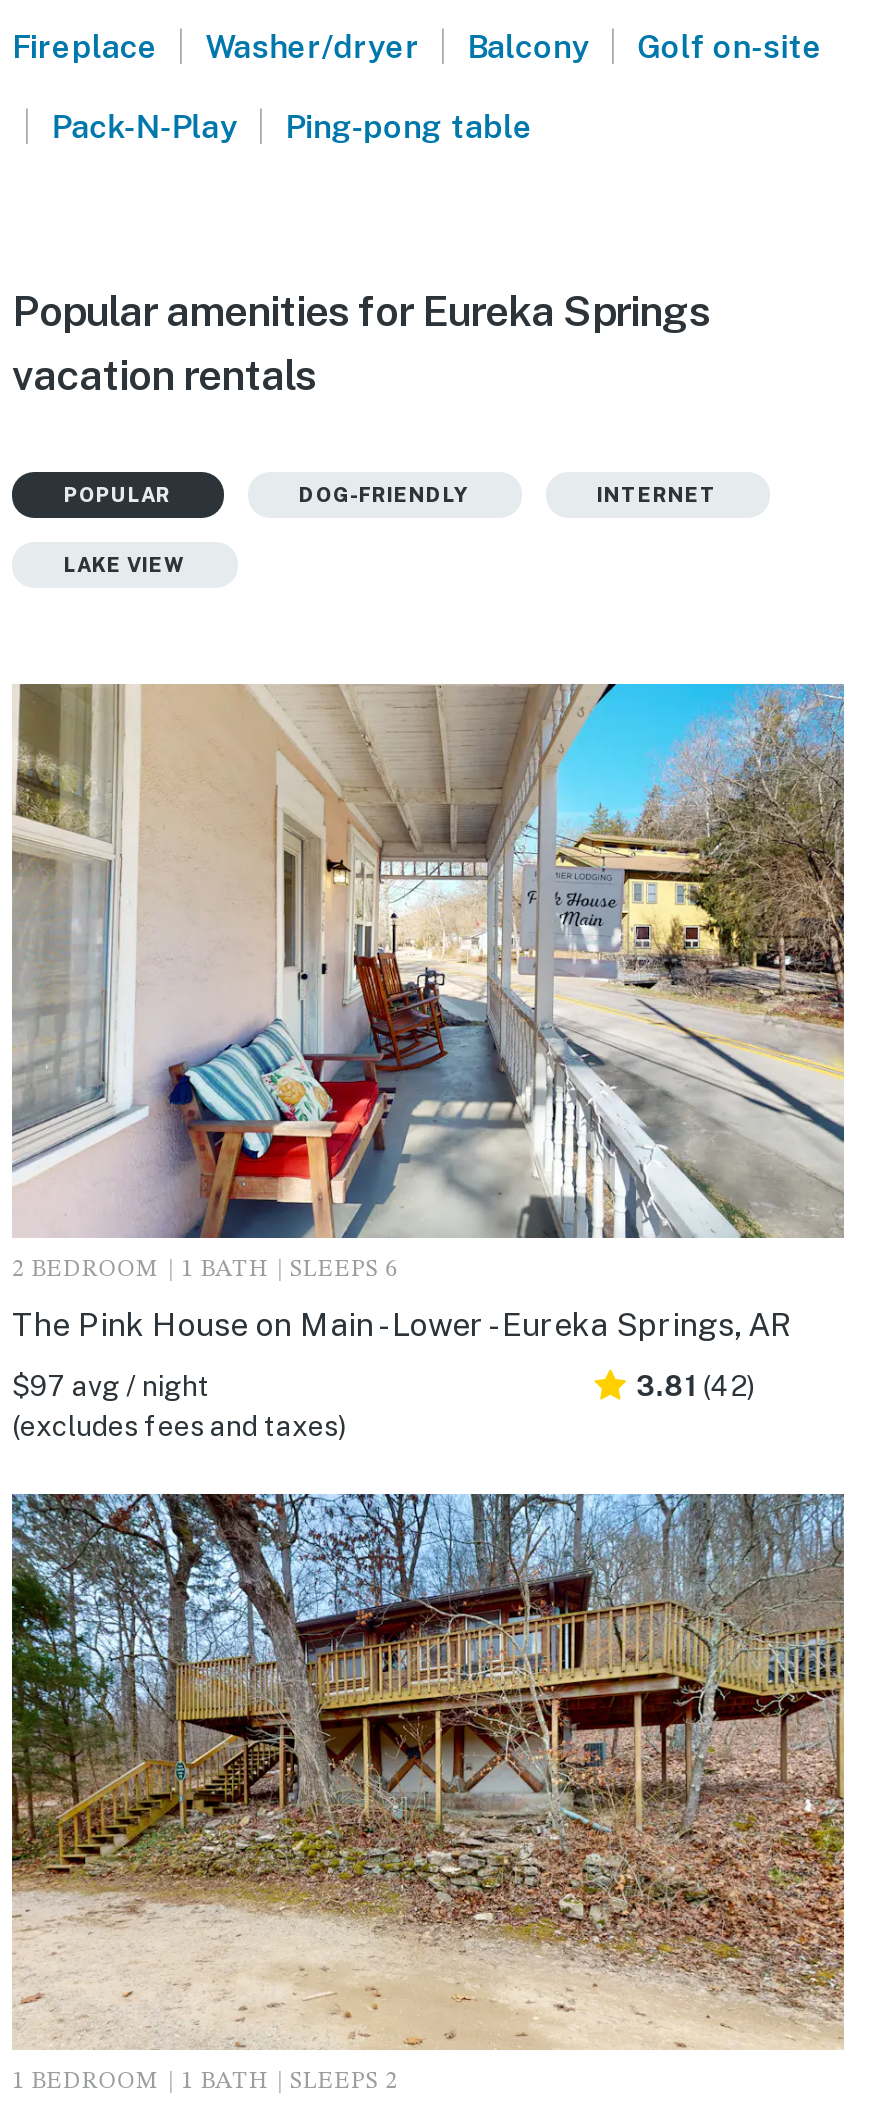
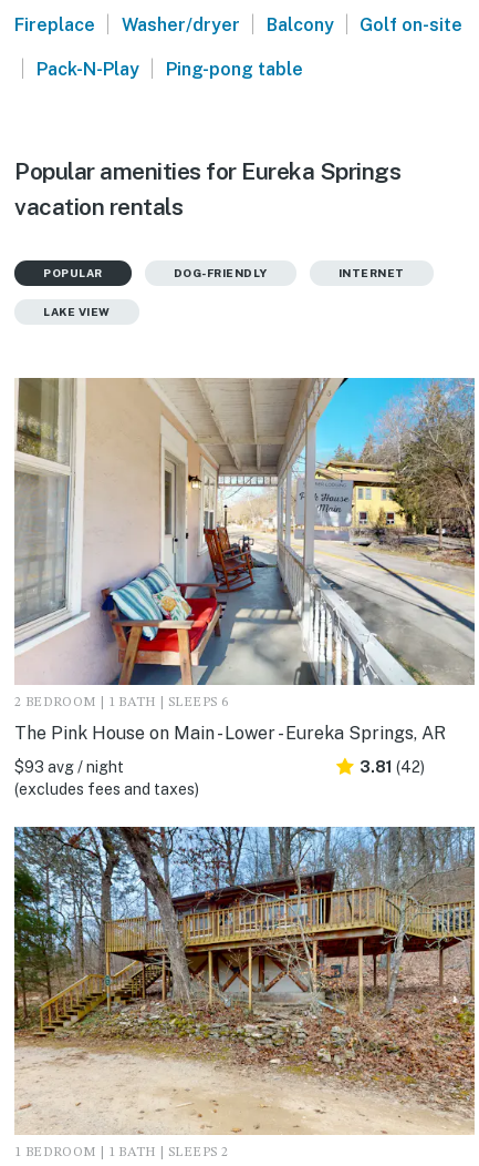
- $97 avg / night
+ $93 avg / night
